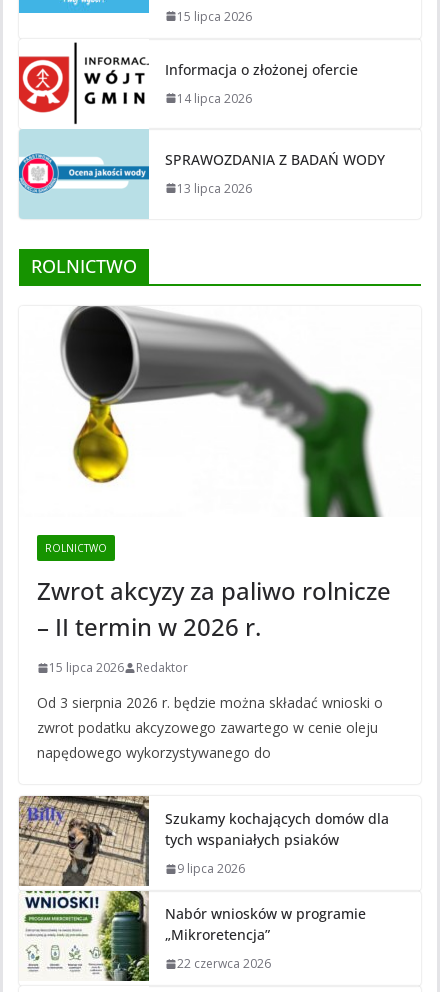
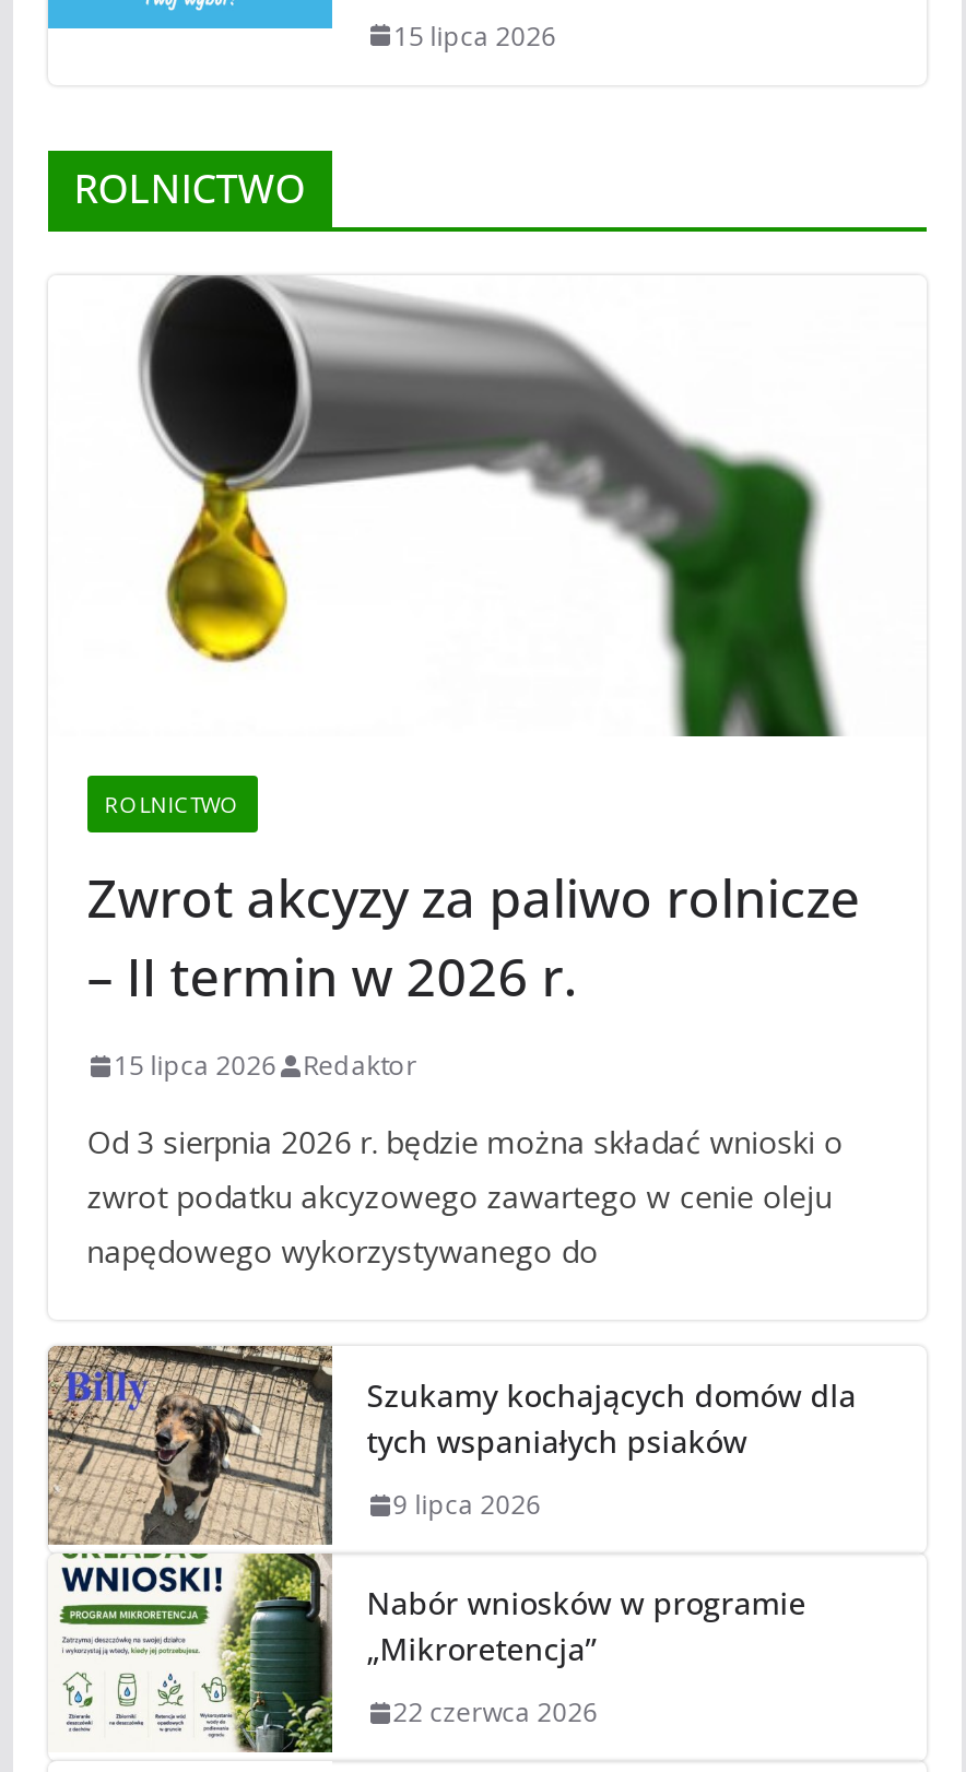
- [image]
- Informacja o złożonej ofercie
- 14 lipca 2026
- SPRAWOZDANIA Z BADAŃ WODY
- 13 lipca 2026
